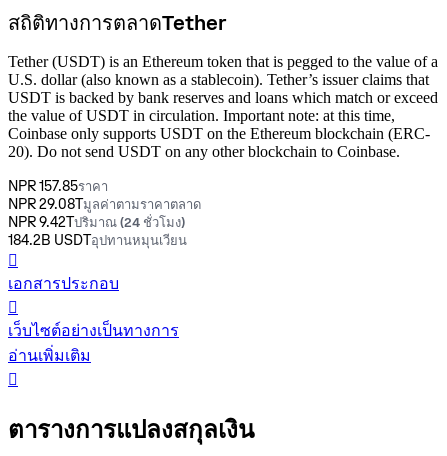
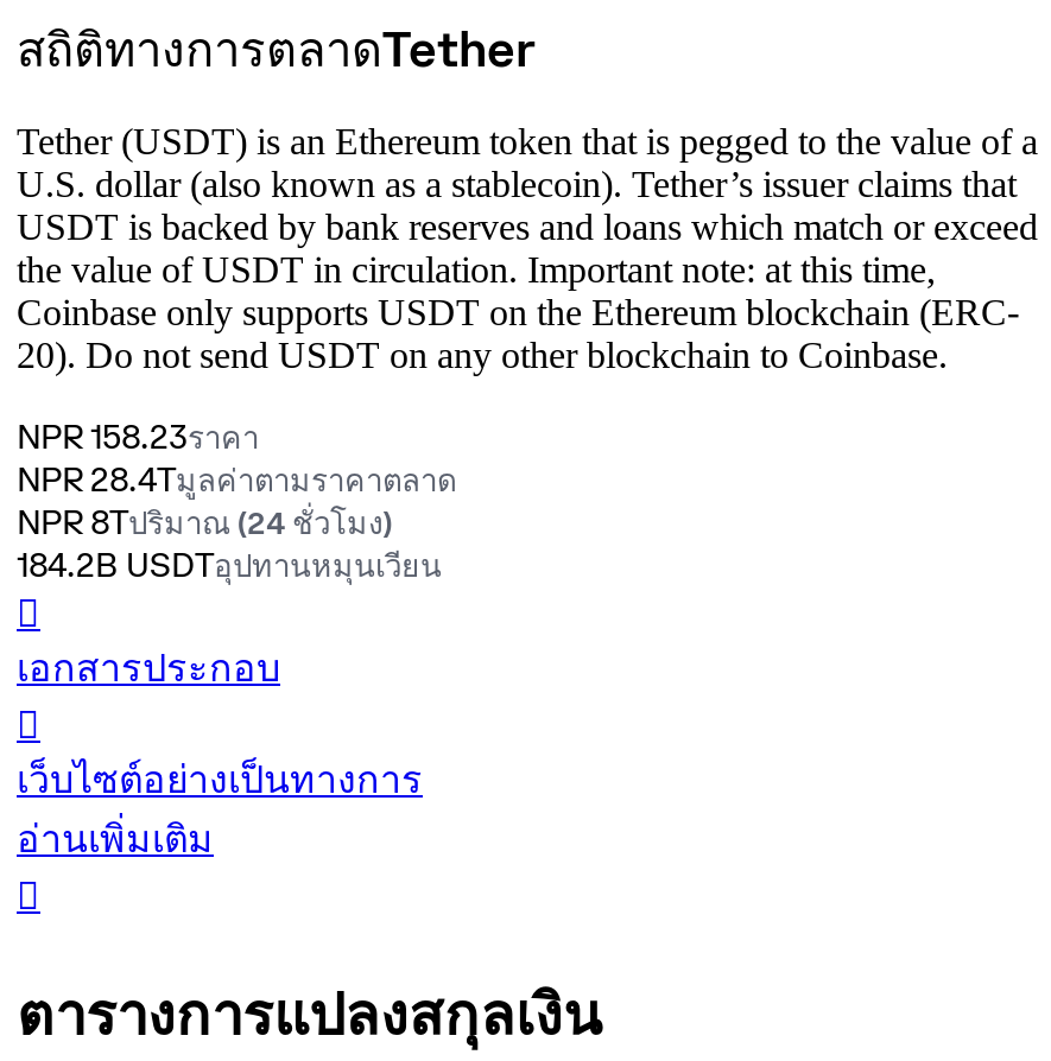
- NPR 157.85ราคา
+ NPR 158.23ราคา

- NPR 29.08Tมูลค่าตามราคาตลาด
+ NPR 28.4Tมูลค่าตามราคาตลาด

- NPR 9.42Tปริมาณ (24 ชั่วโมง)
+ NPR 8Tปริมาณ (24 ชั่วโมง)
